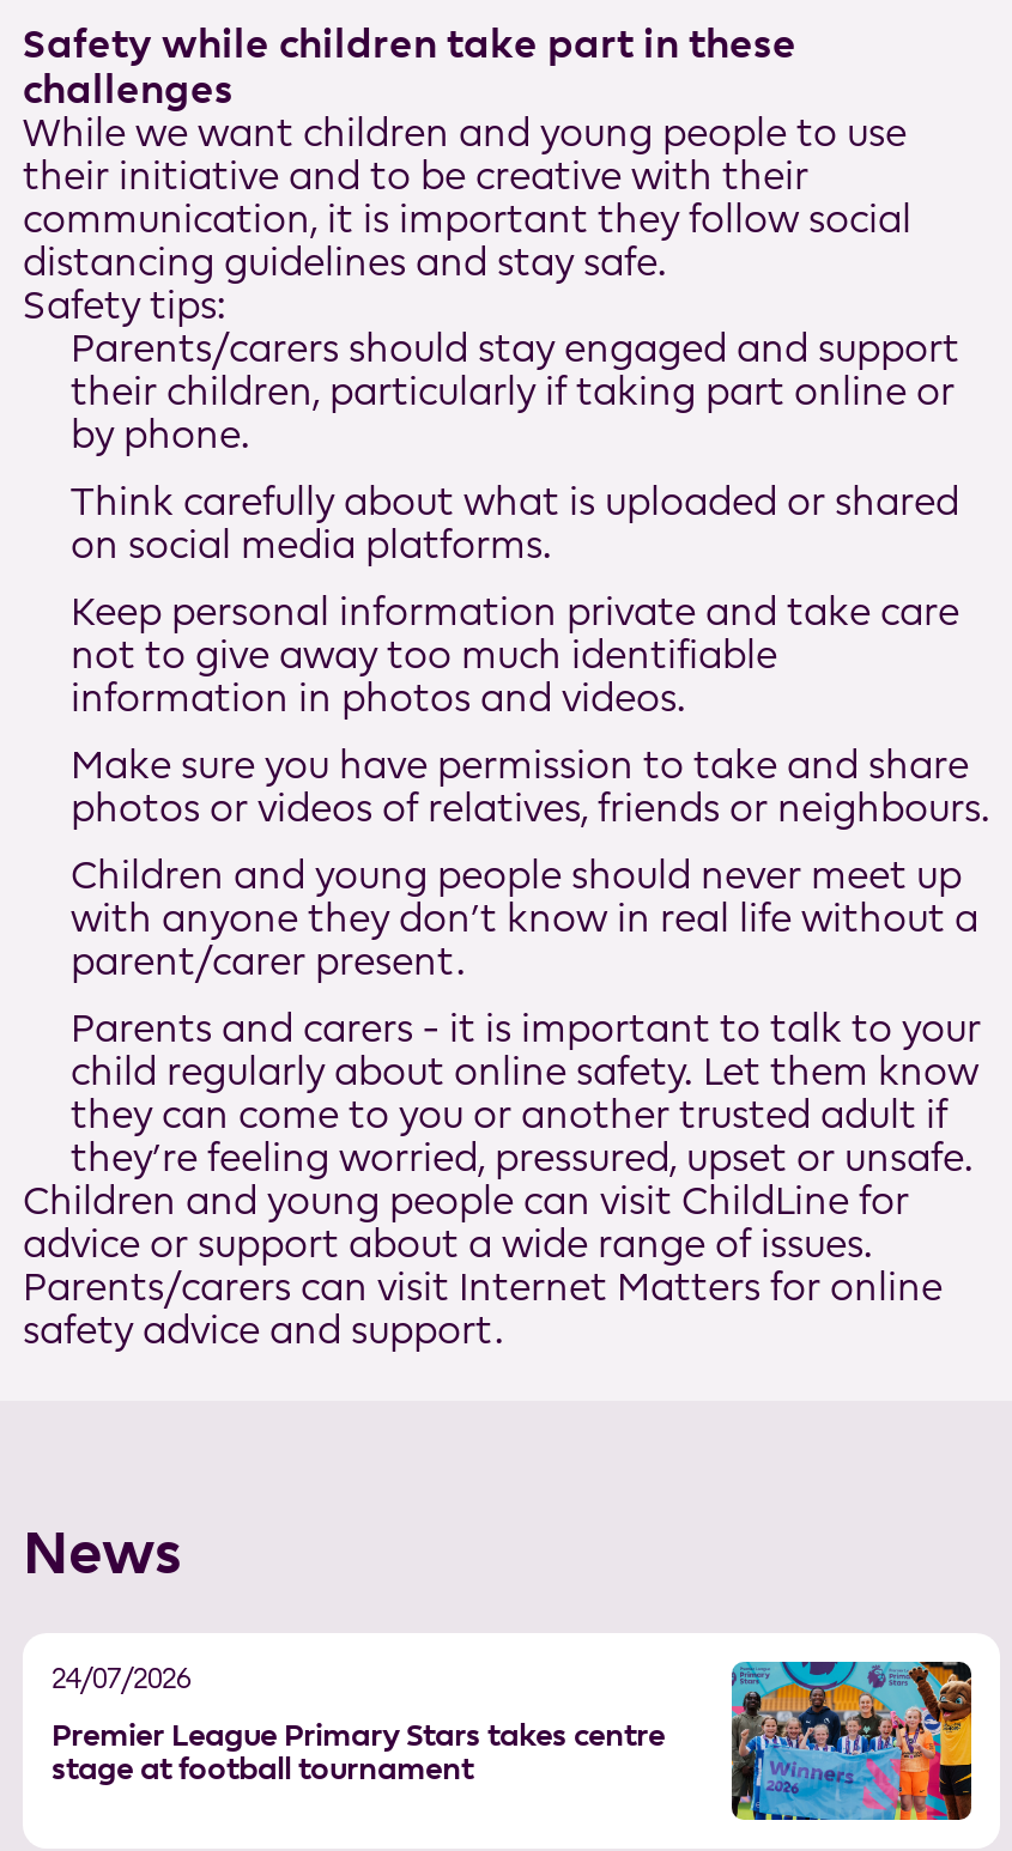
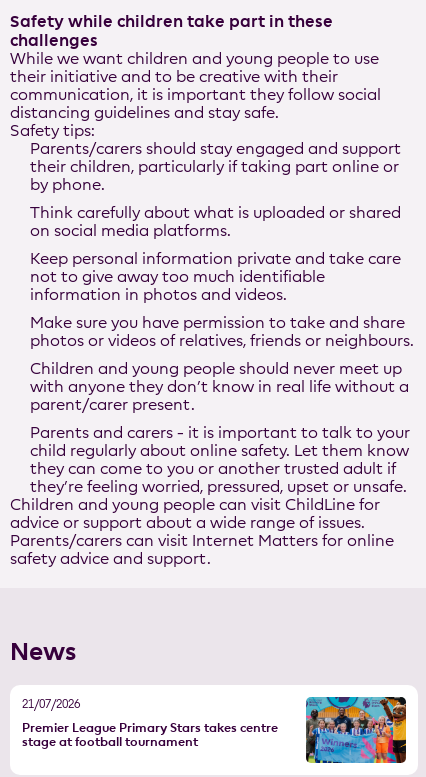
- 24/07/2026
+ 21/07/2026
